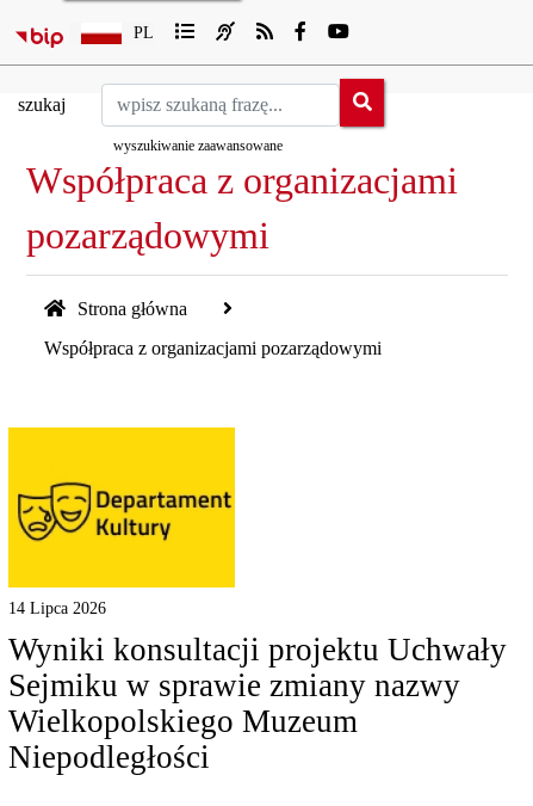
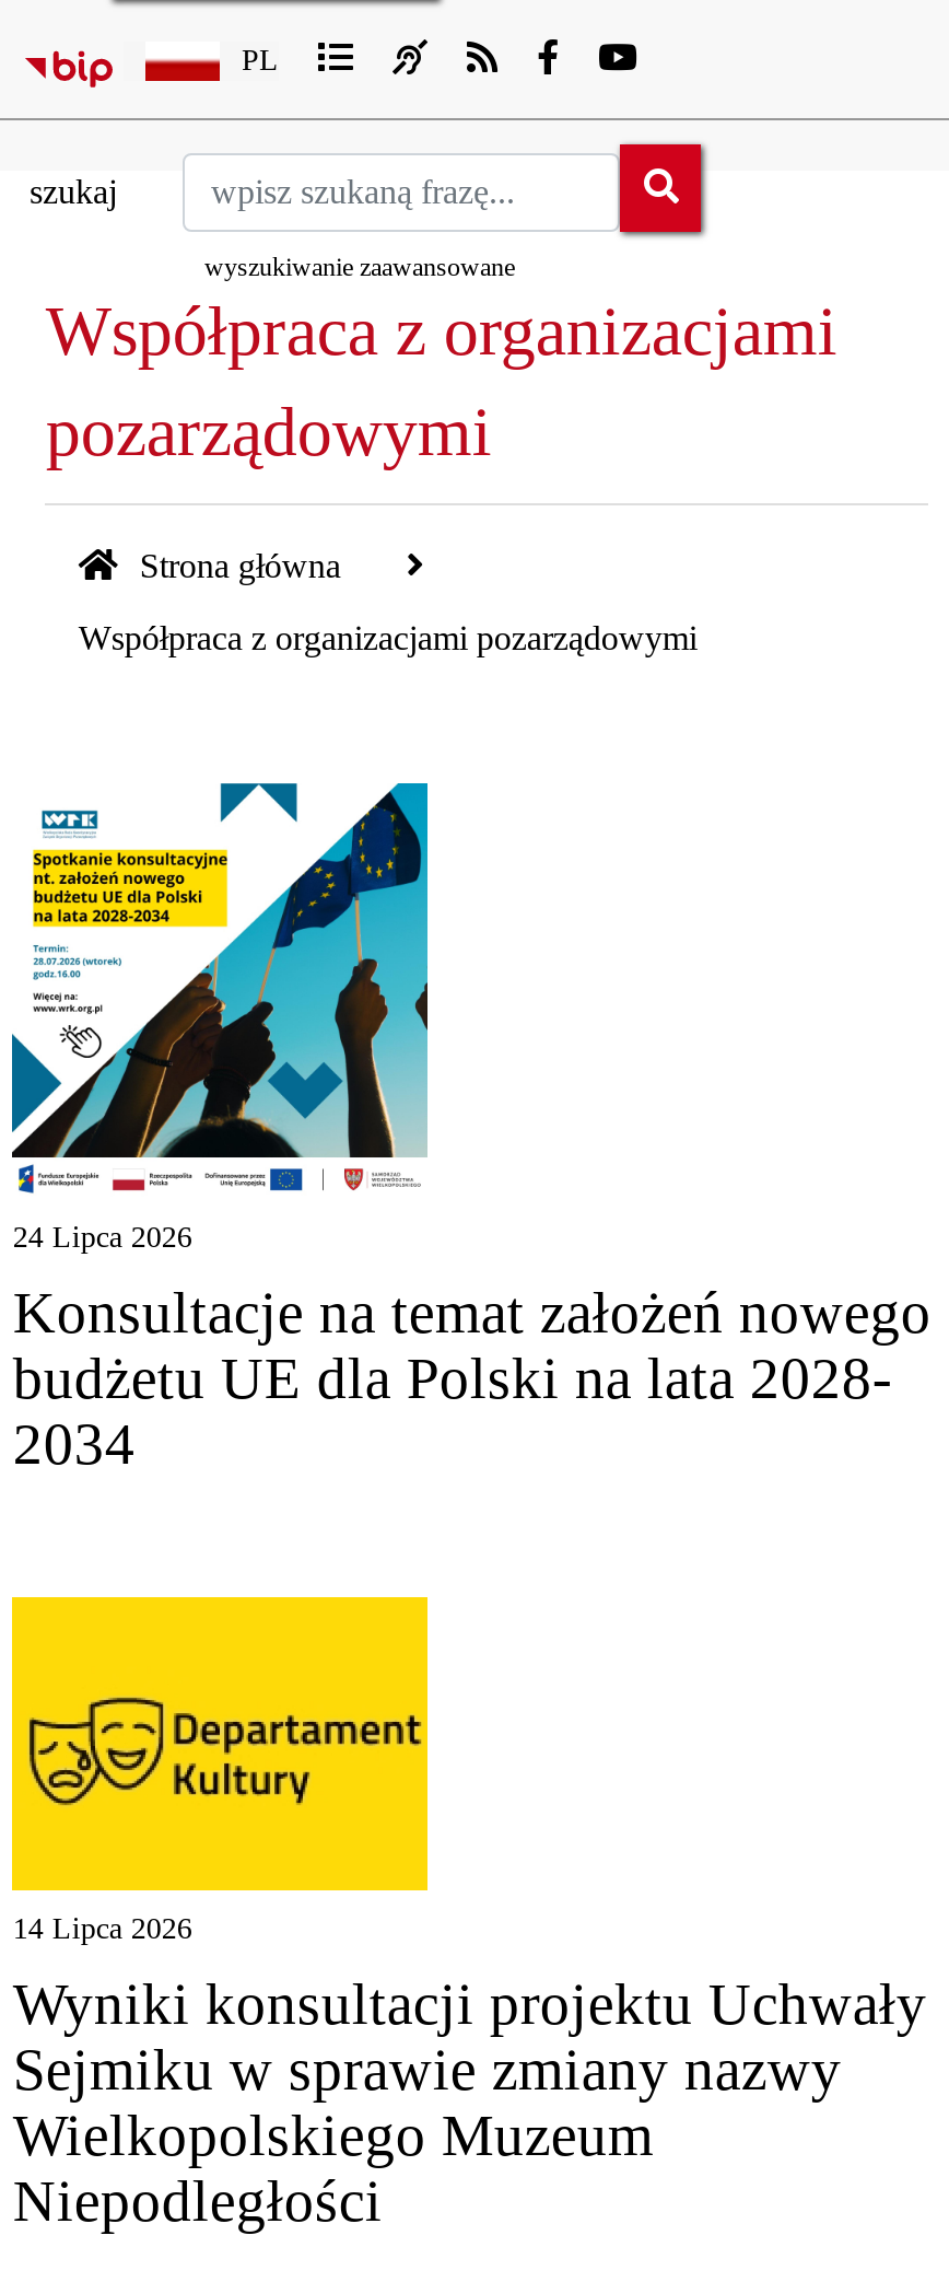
+ [image]
+ 24 Lipca 2026
+ Konsultacje na temat założeń nowego
+ budżetu UE dla Polski na lata 2028-
+ 2034
